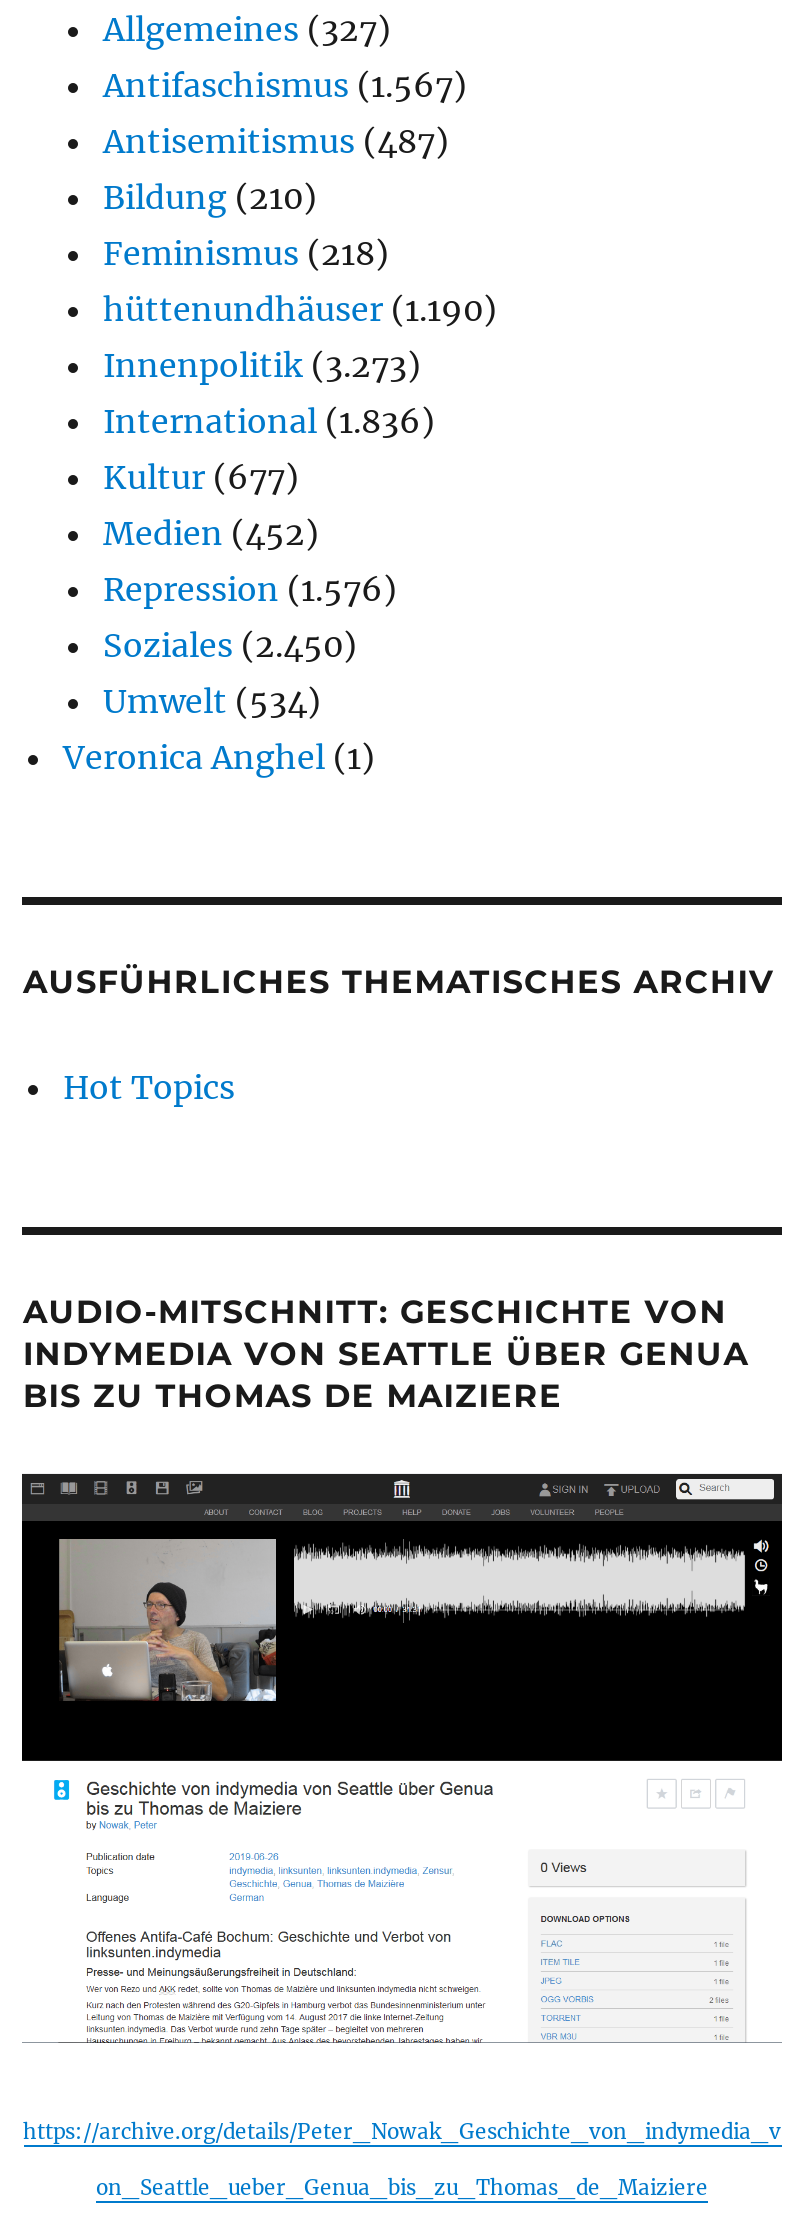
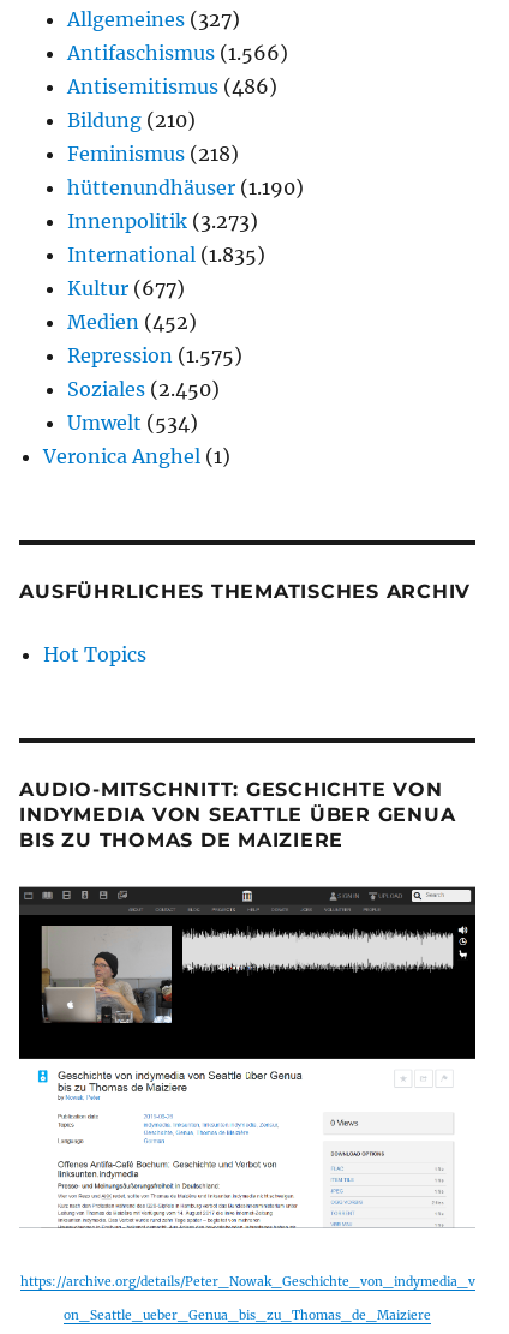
- Antifaschismus (1.567)
+ Antifaschismus (1.566)

- Antisemitismus (487)
+ Antisemitismus (486)

- International (1.836)
+ International (1.835)

- Repression (1.576)
+ Repression (1.575)
